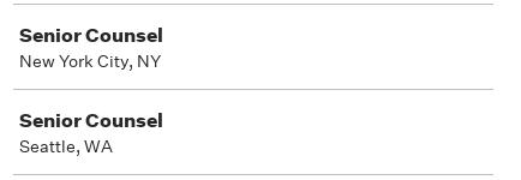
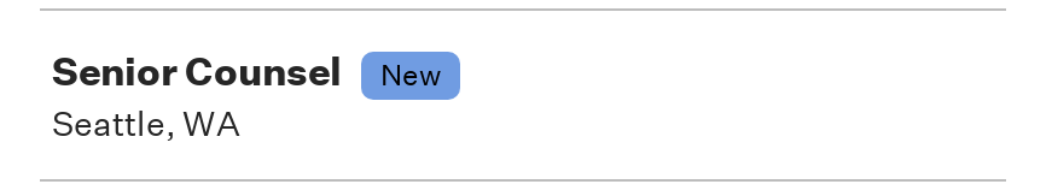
- New York City, NY
- Senior Counsel
+ New
